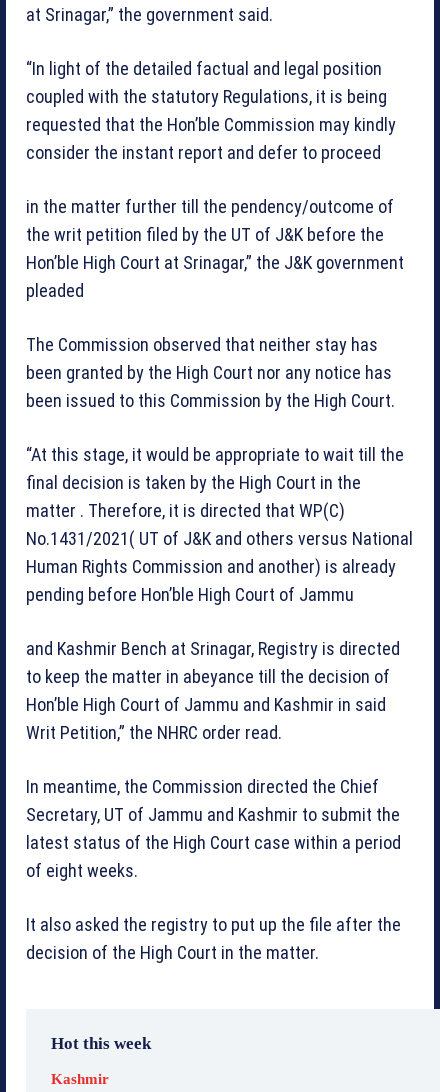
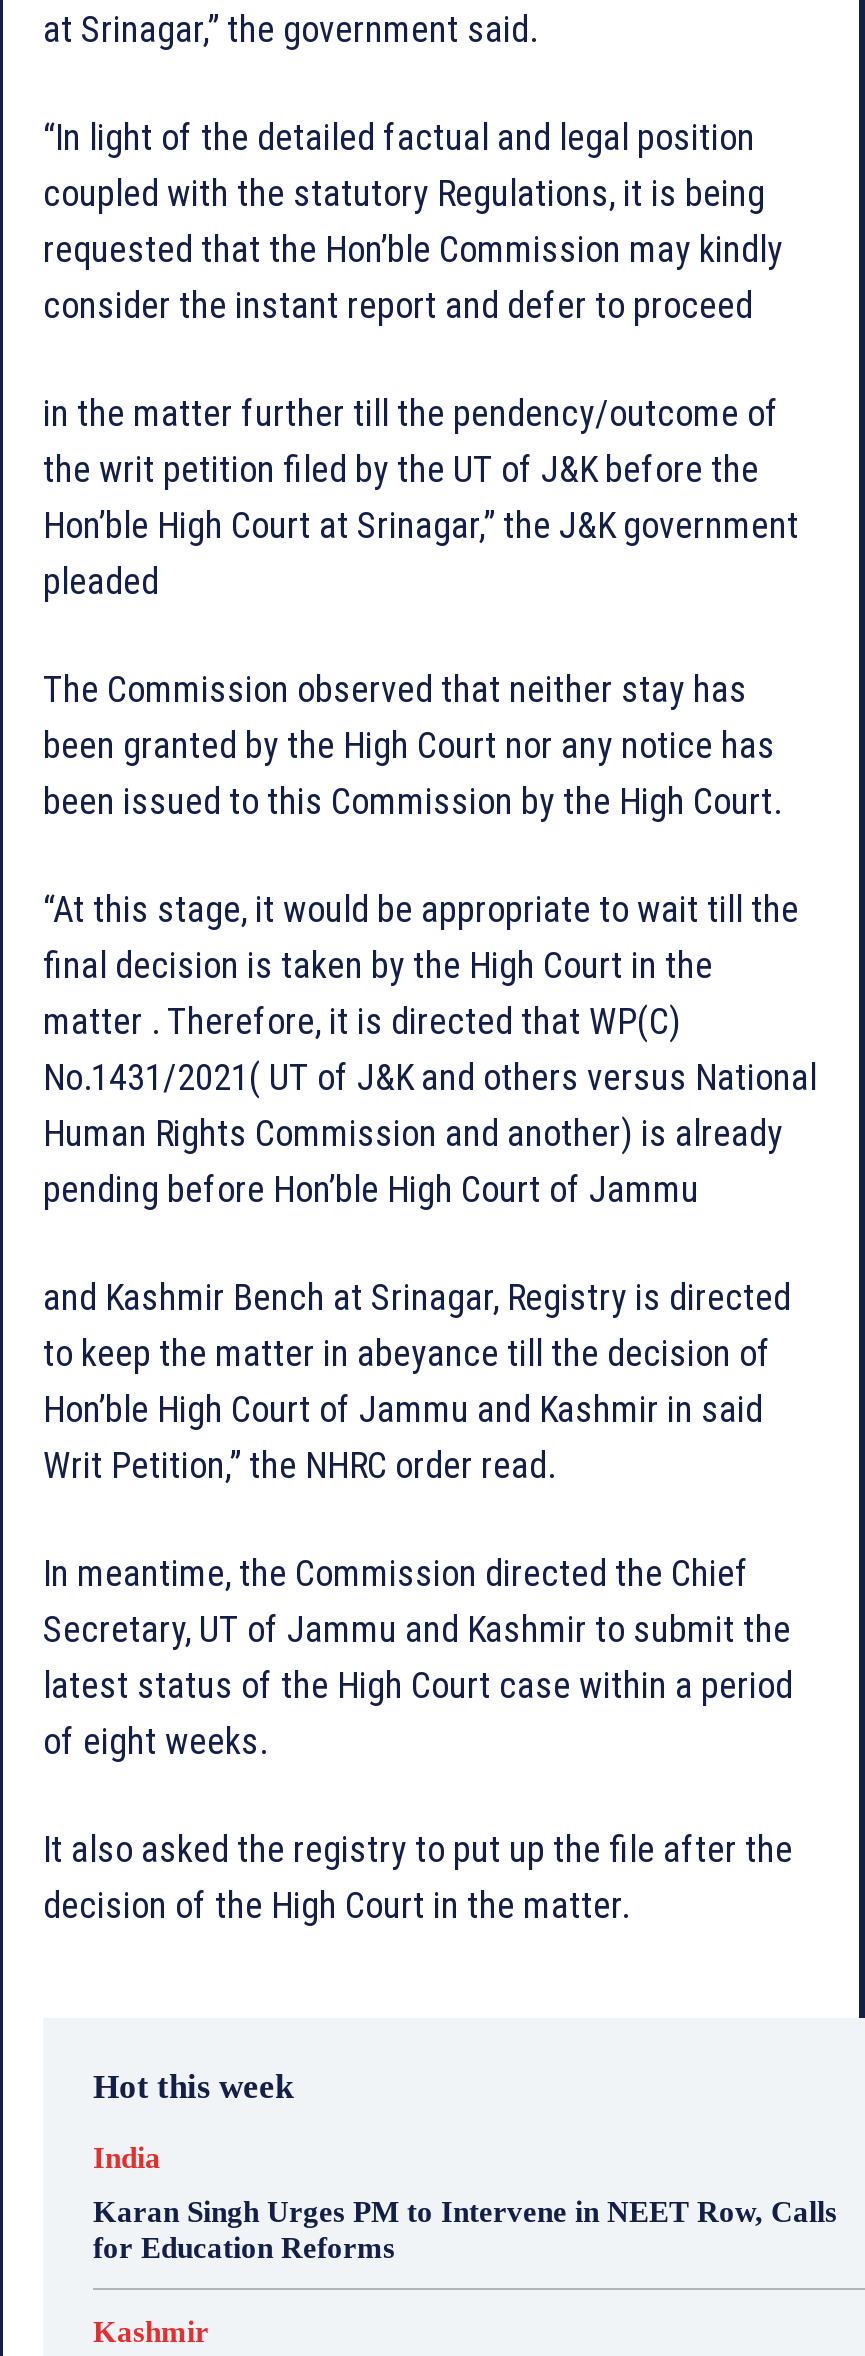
+ India
+ Karan Singh Urges PM to Intervene in NEET Row, Calls
+ for Education Reforms
